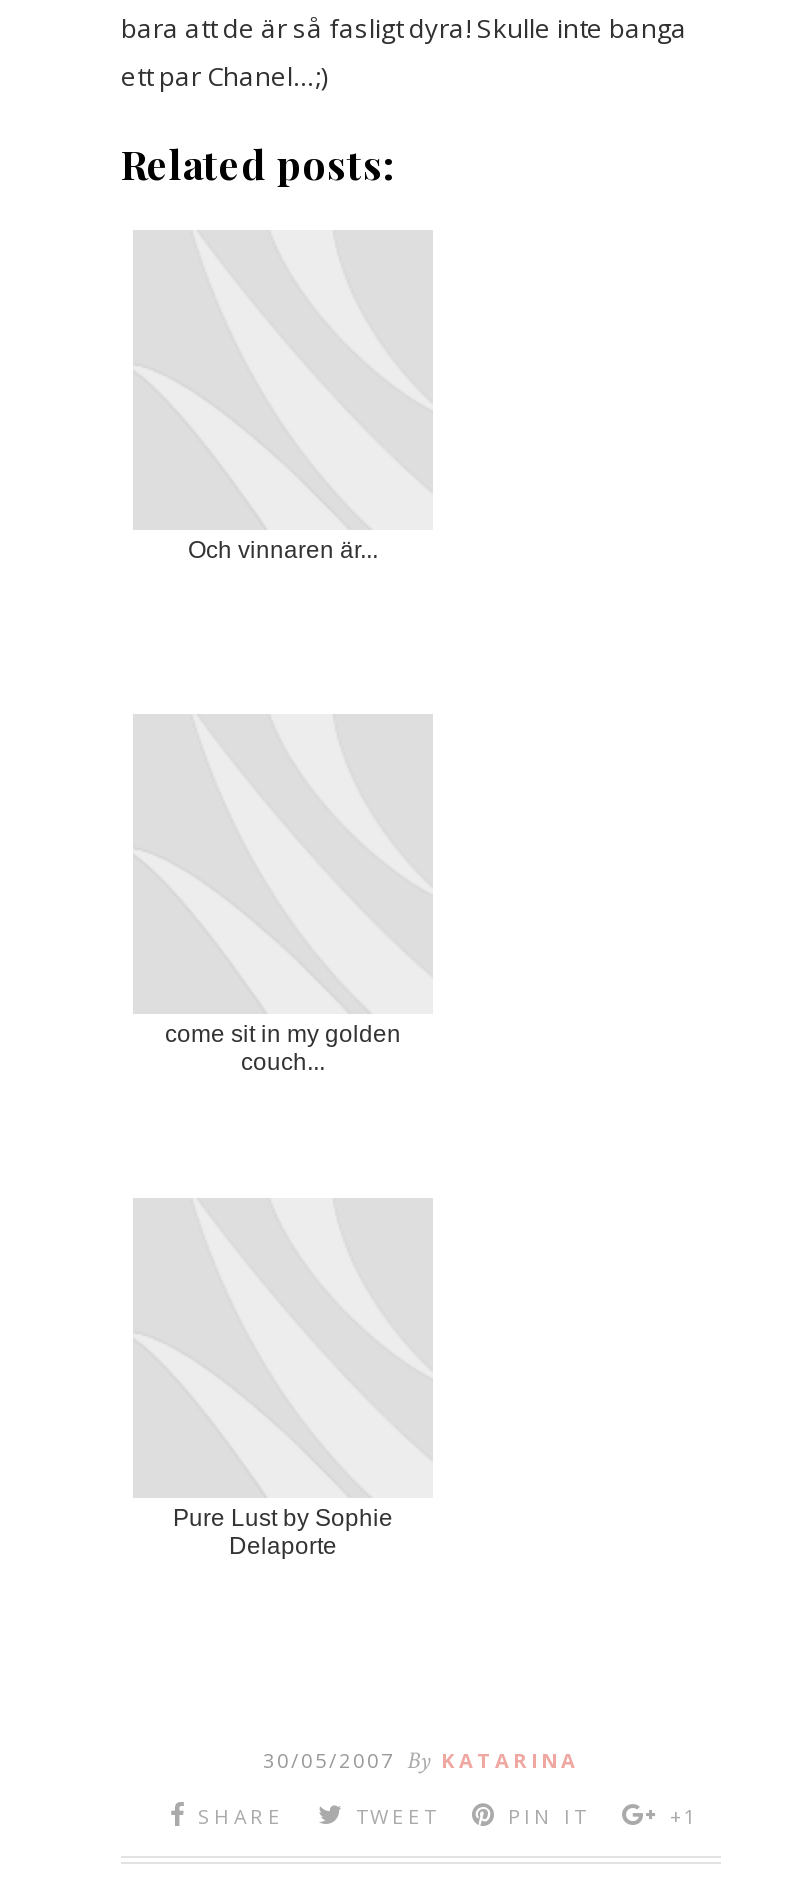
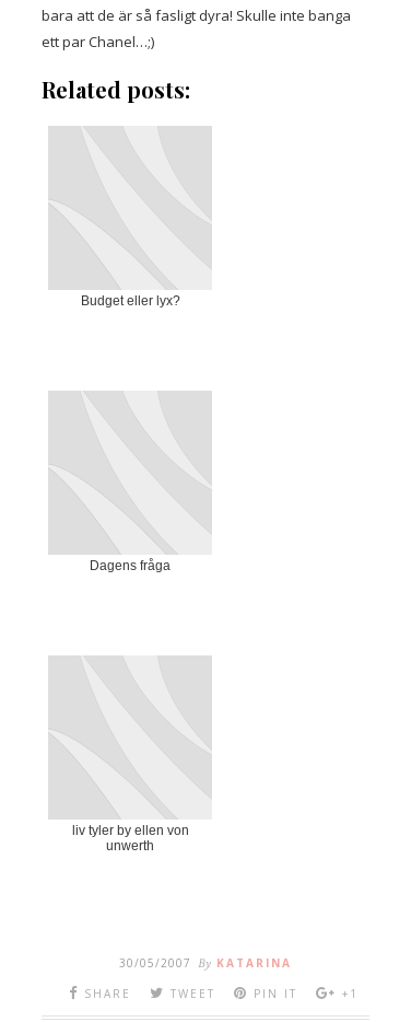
- Och vinnaren är...
+ Budget eller lyx?

- come sit in my golden
- couch...
+ Dagens fråga

- Pure Lust by Sophie
- Delaporte
+ liv tyler by ellen von
+ unwerth
